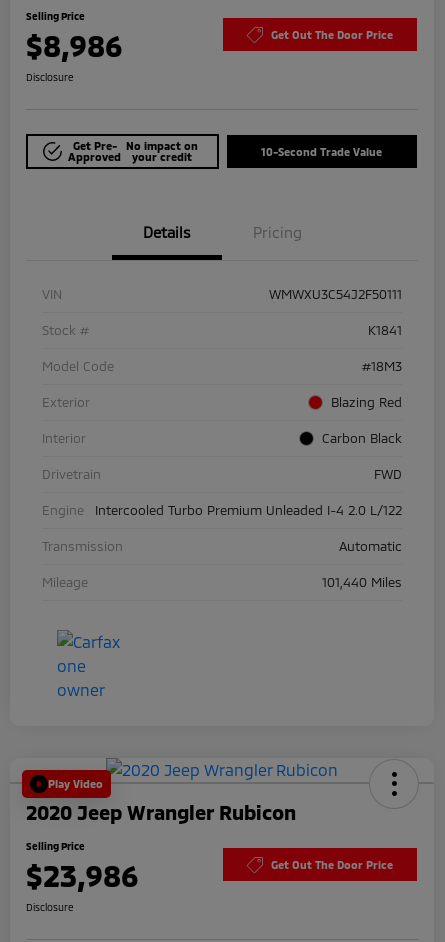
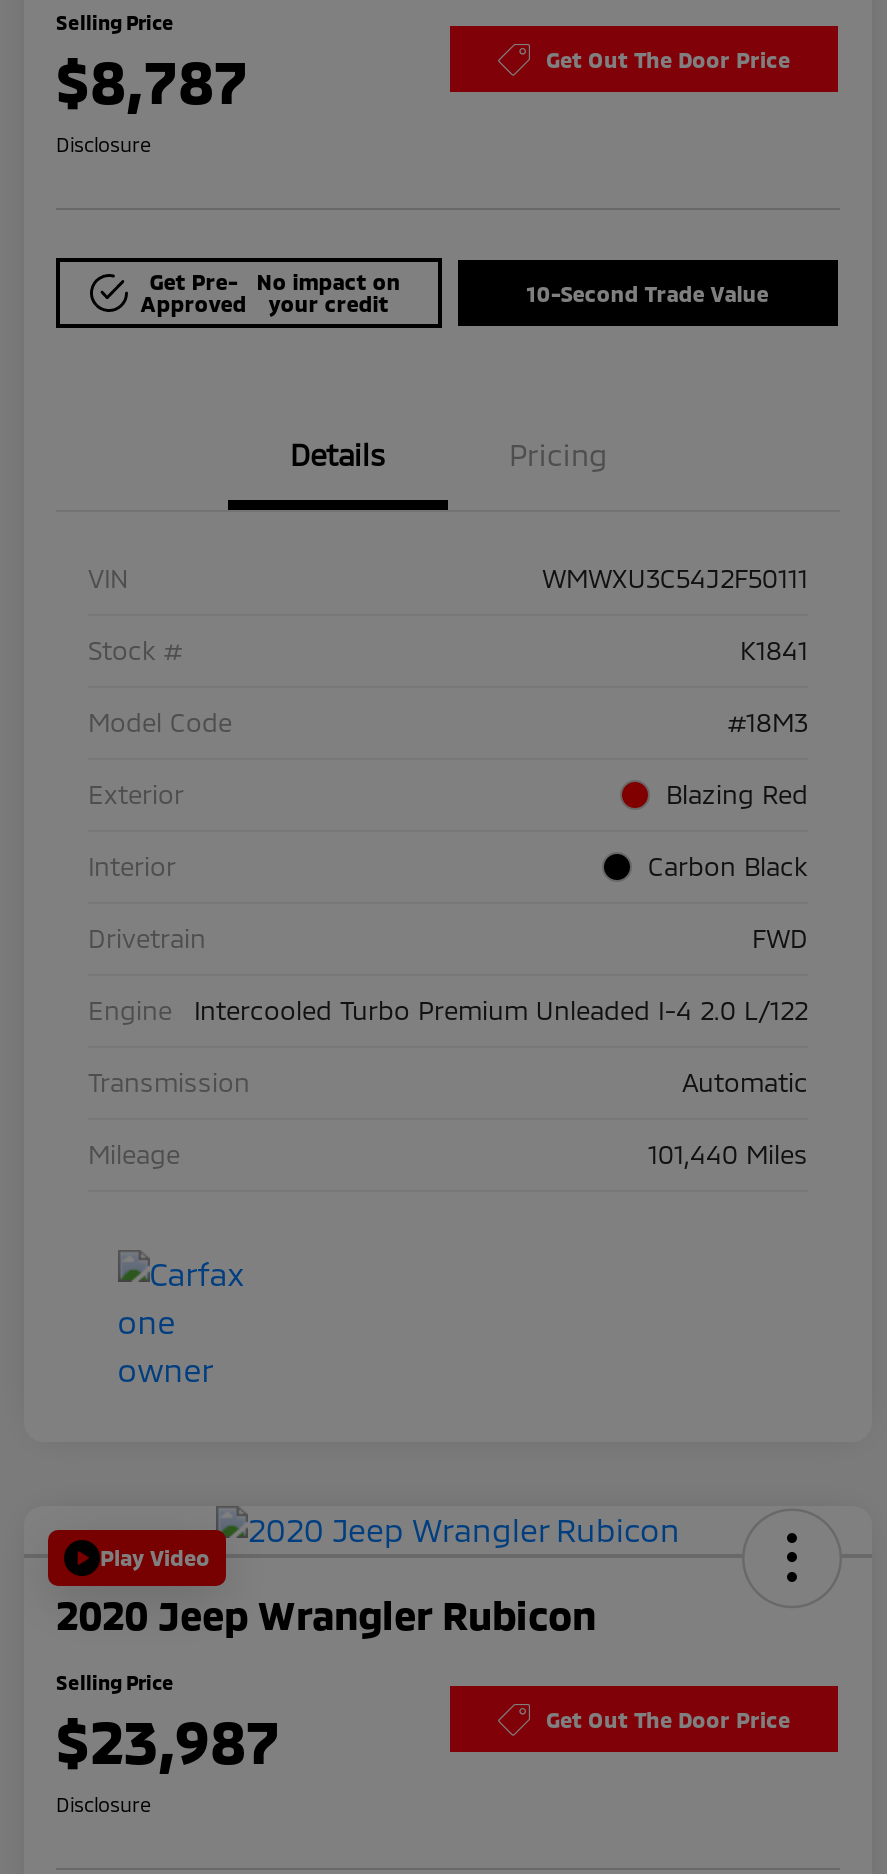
- $8,986
+ $8,787

- $23,986
+ $23,987
